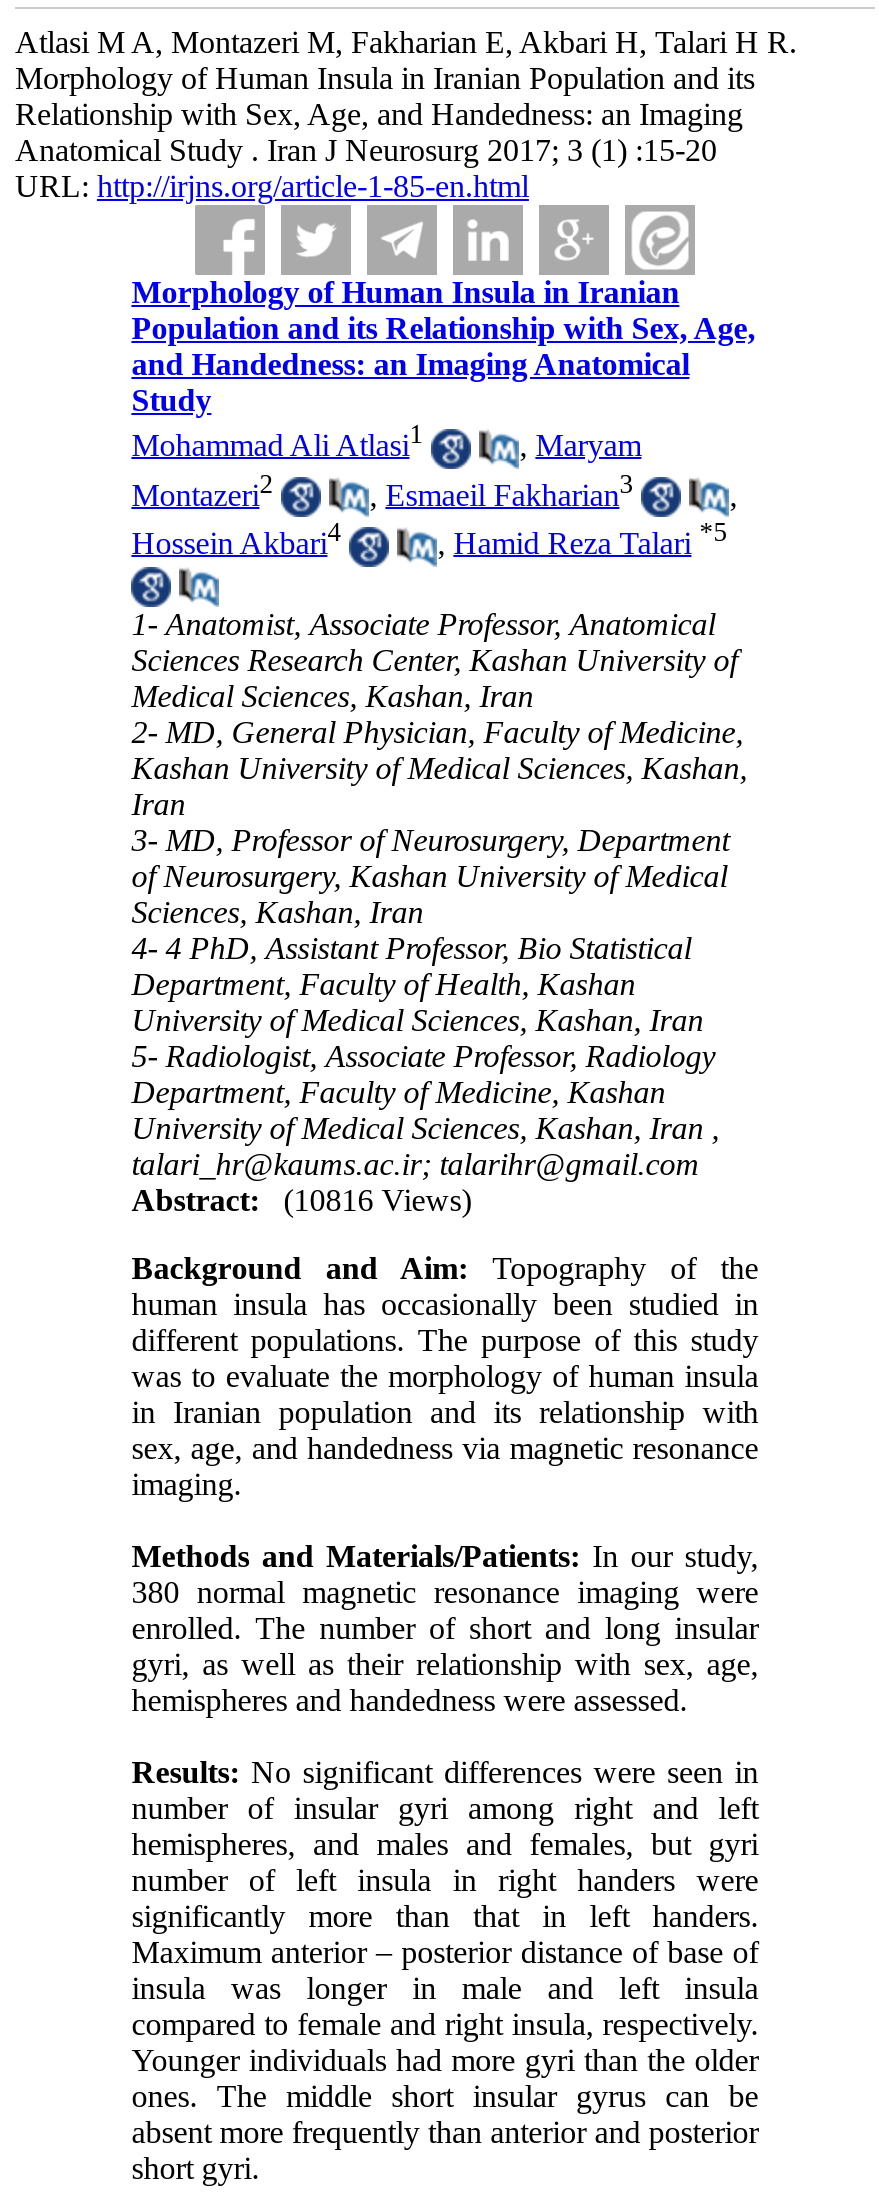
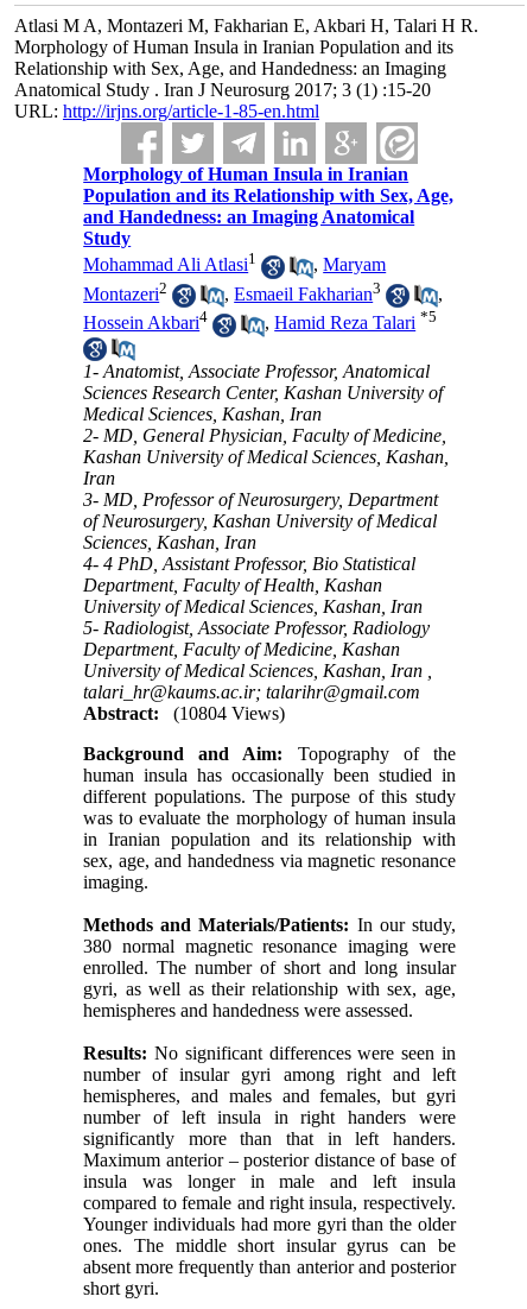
- Abstract: (10816 Views)
+ Abstract: (10804 Views)
